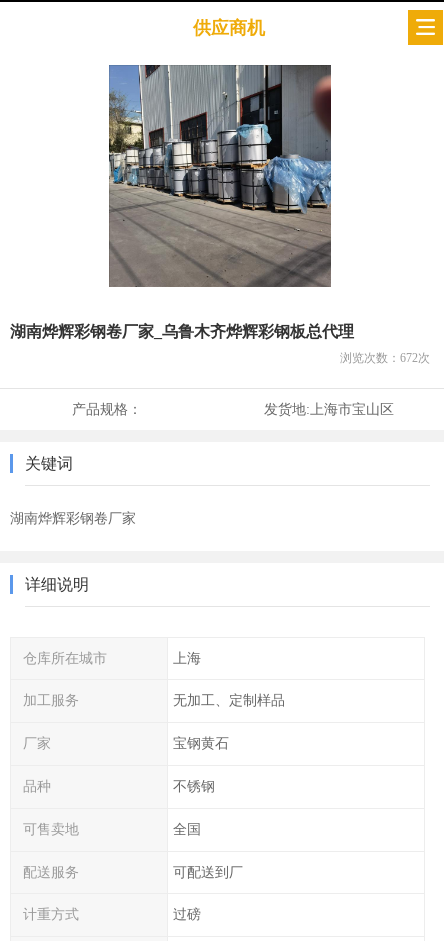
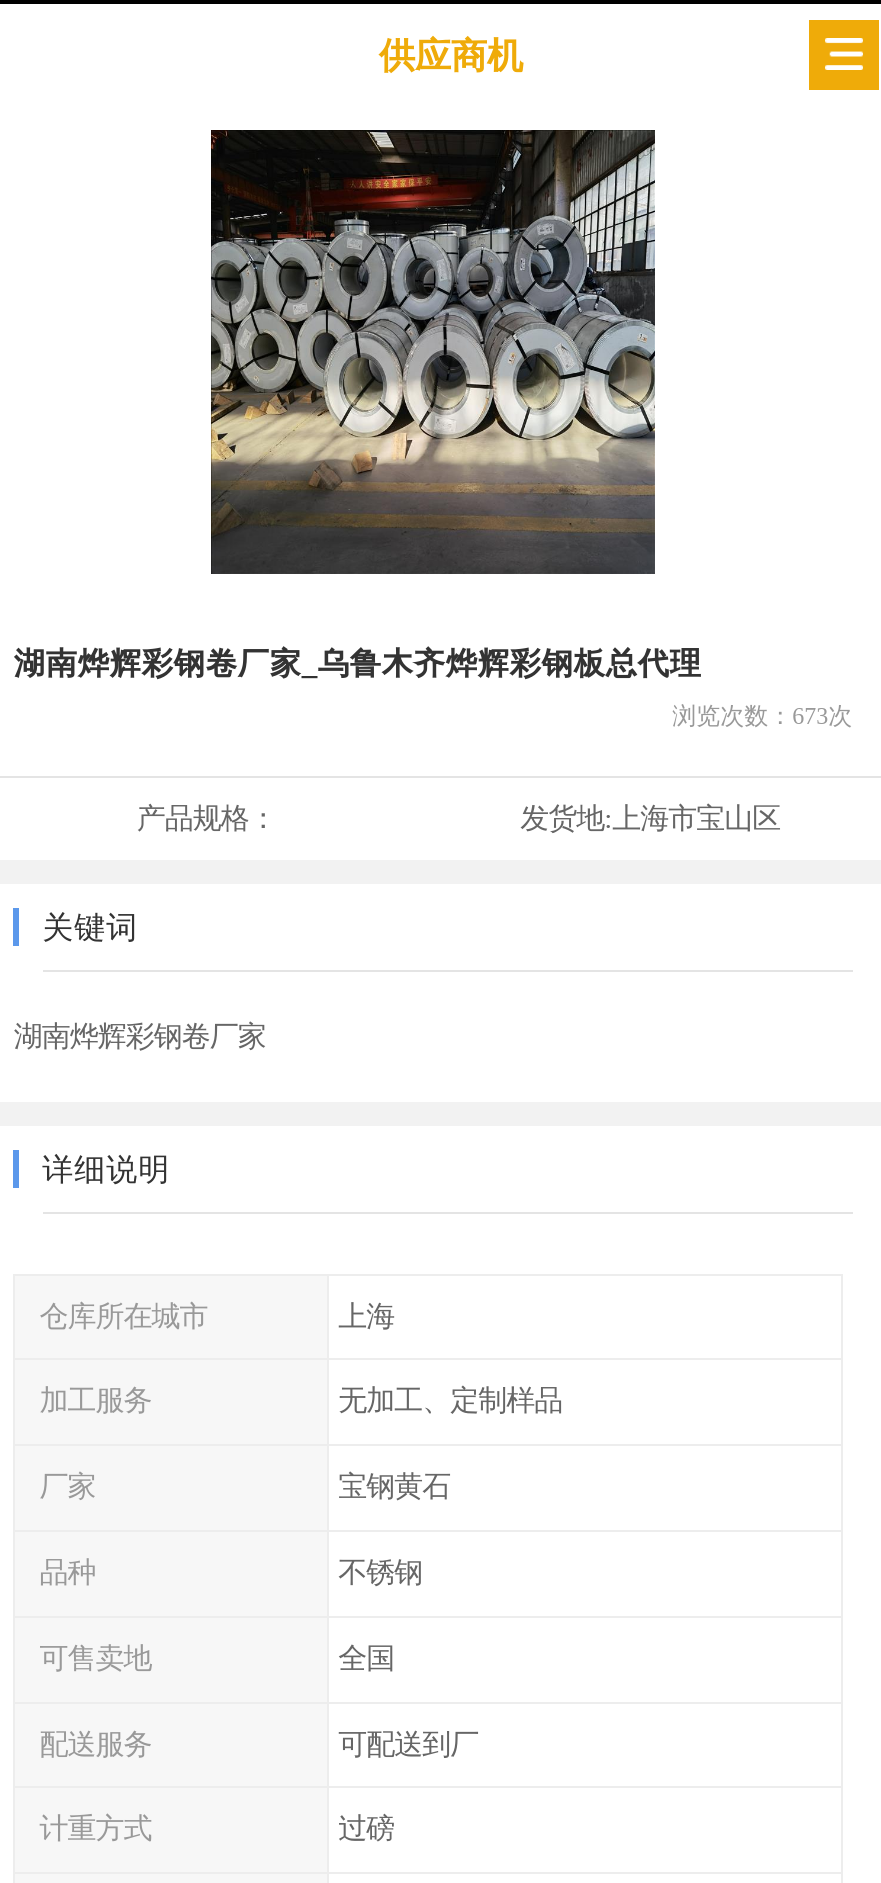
- [image]
+ [image]

- 浏览次数：672次
+ 浏览次数：673次
